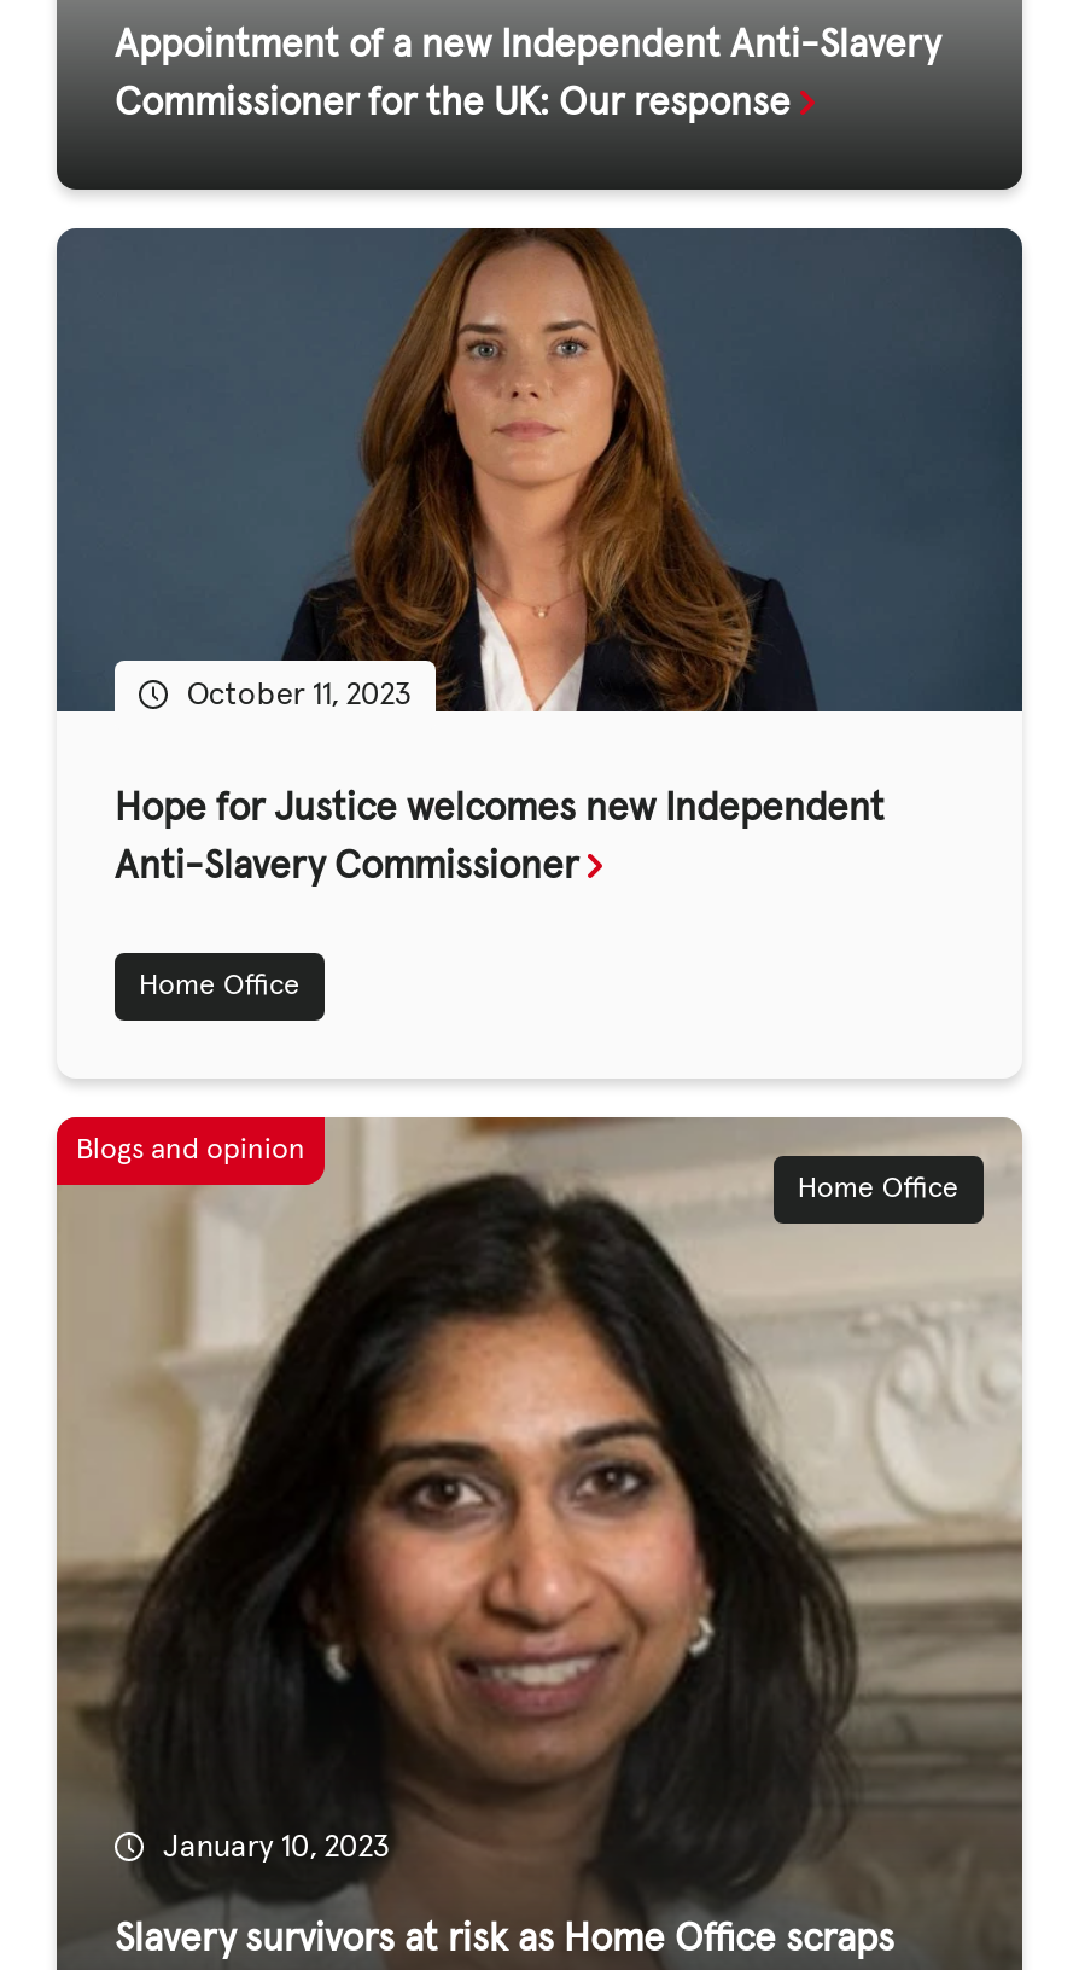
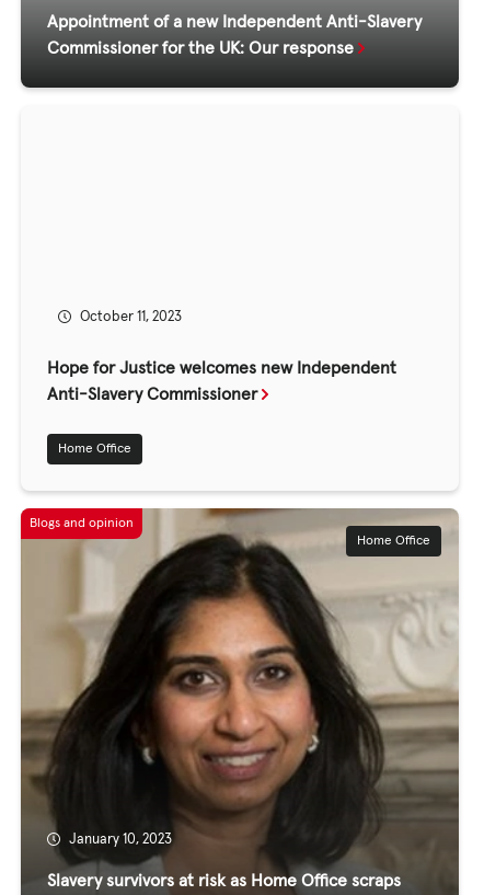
- [image]
